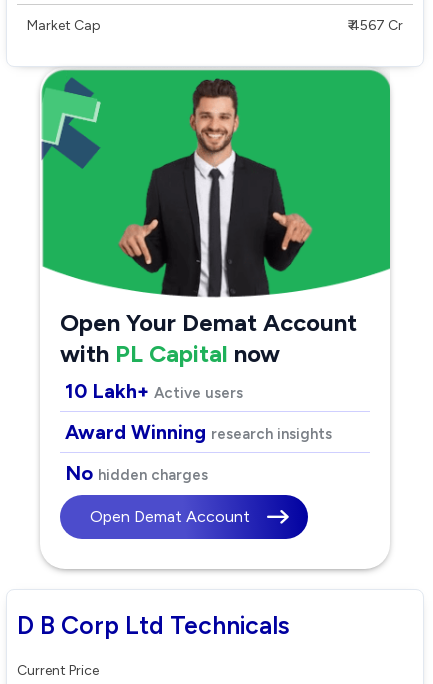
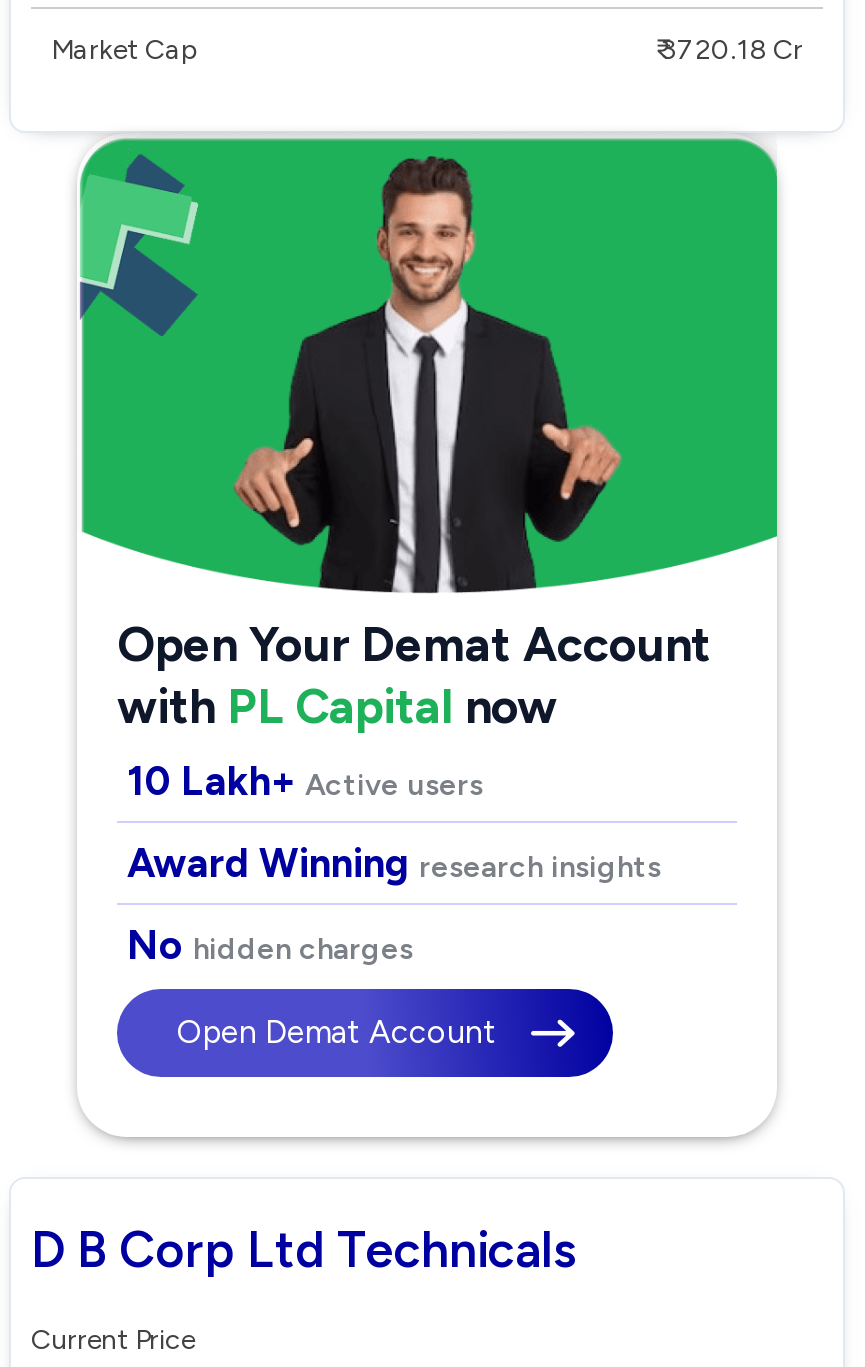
- ₹ 4567 Cr
+ ₹ 3720.18 Cr
